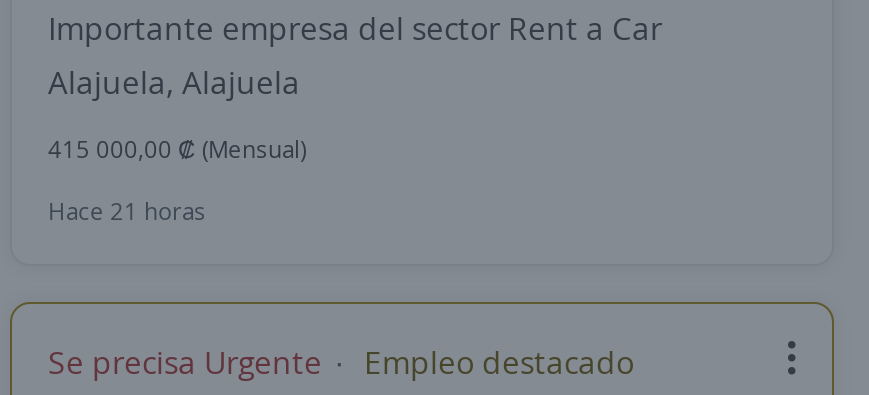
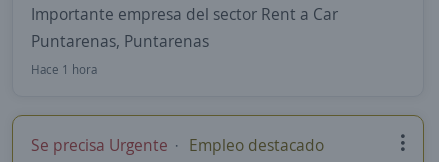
- Alajuela, Alajuela
- 415 000,00 ₡ (Mensual)
- Hace 21 horas
+ Puntarenas, Puntarenas
+ Hace 1 hora
